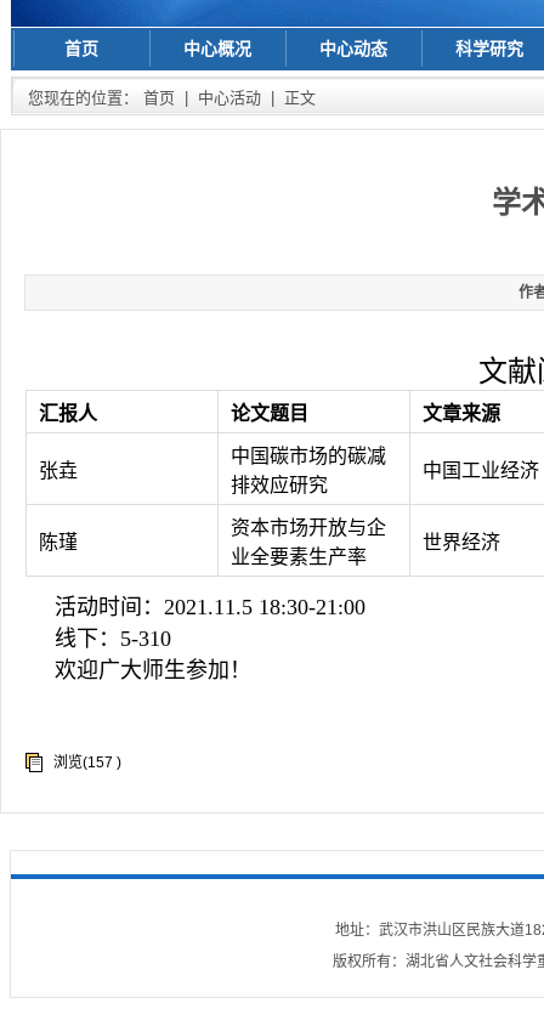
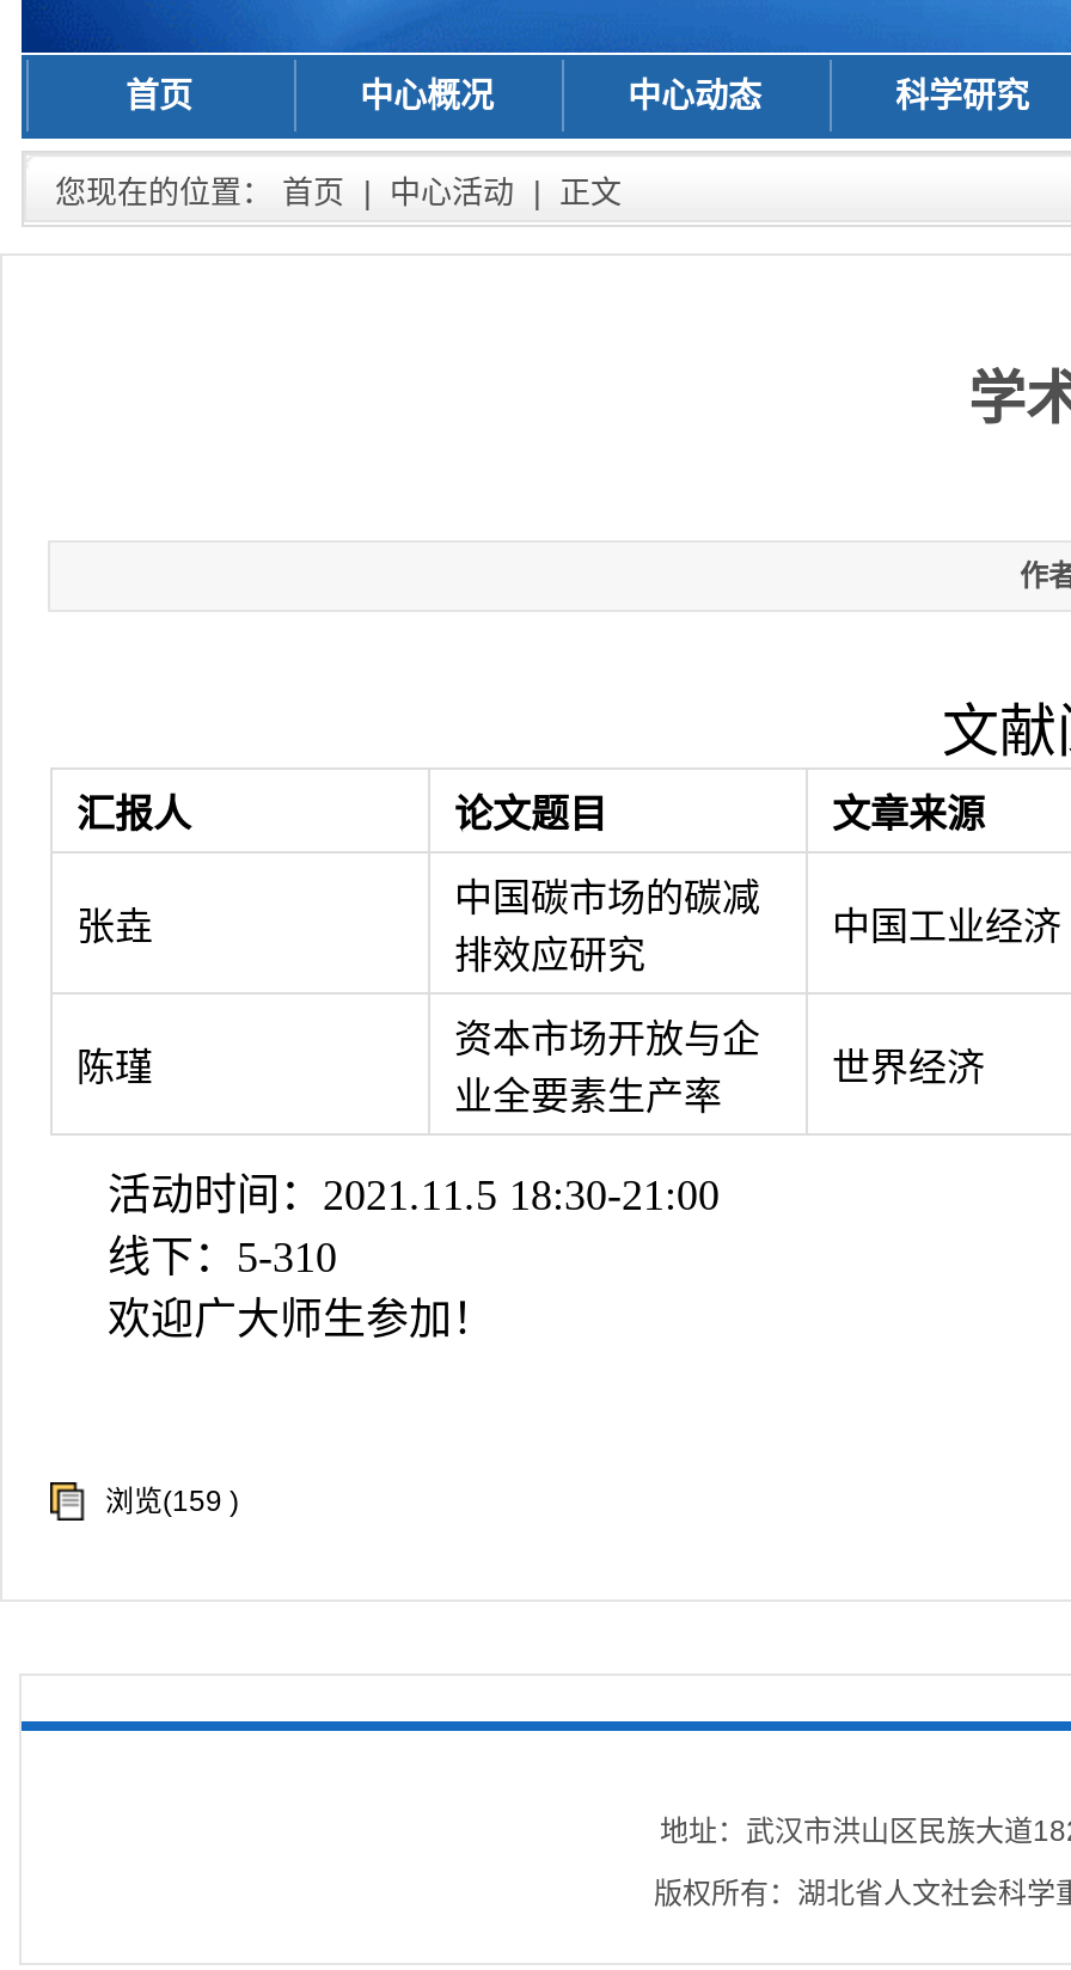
- 浏览(157)
+ 浏览(159)
